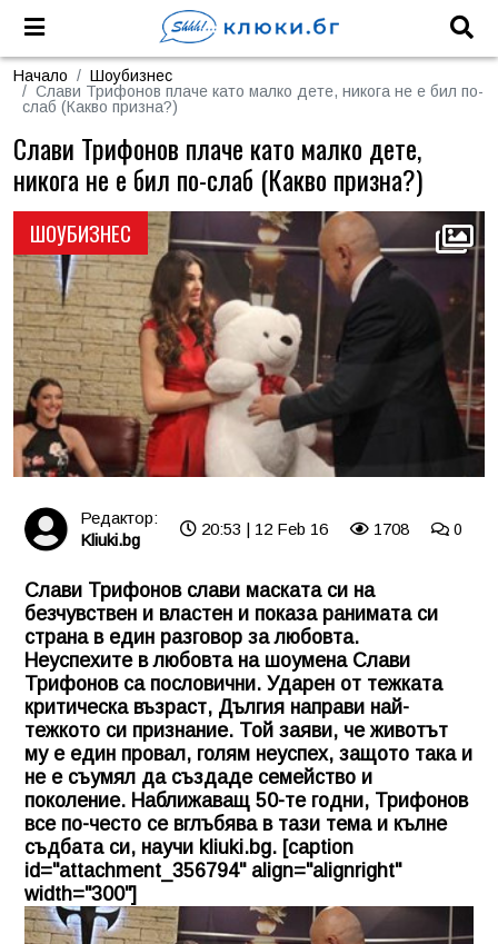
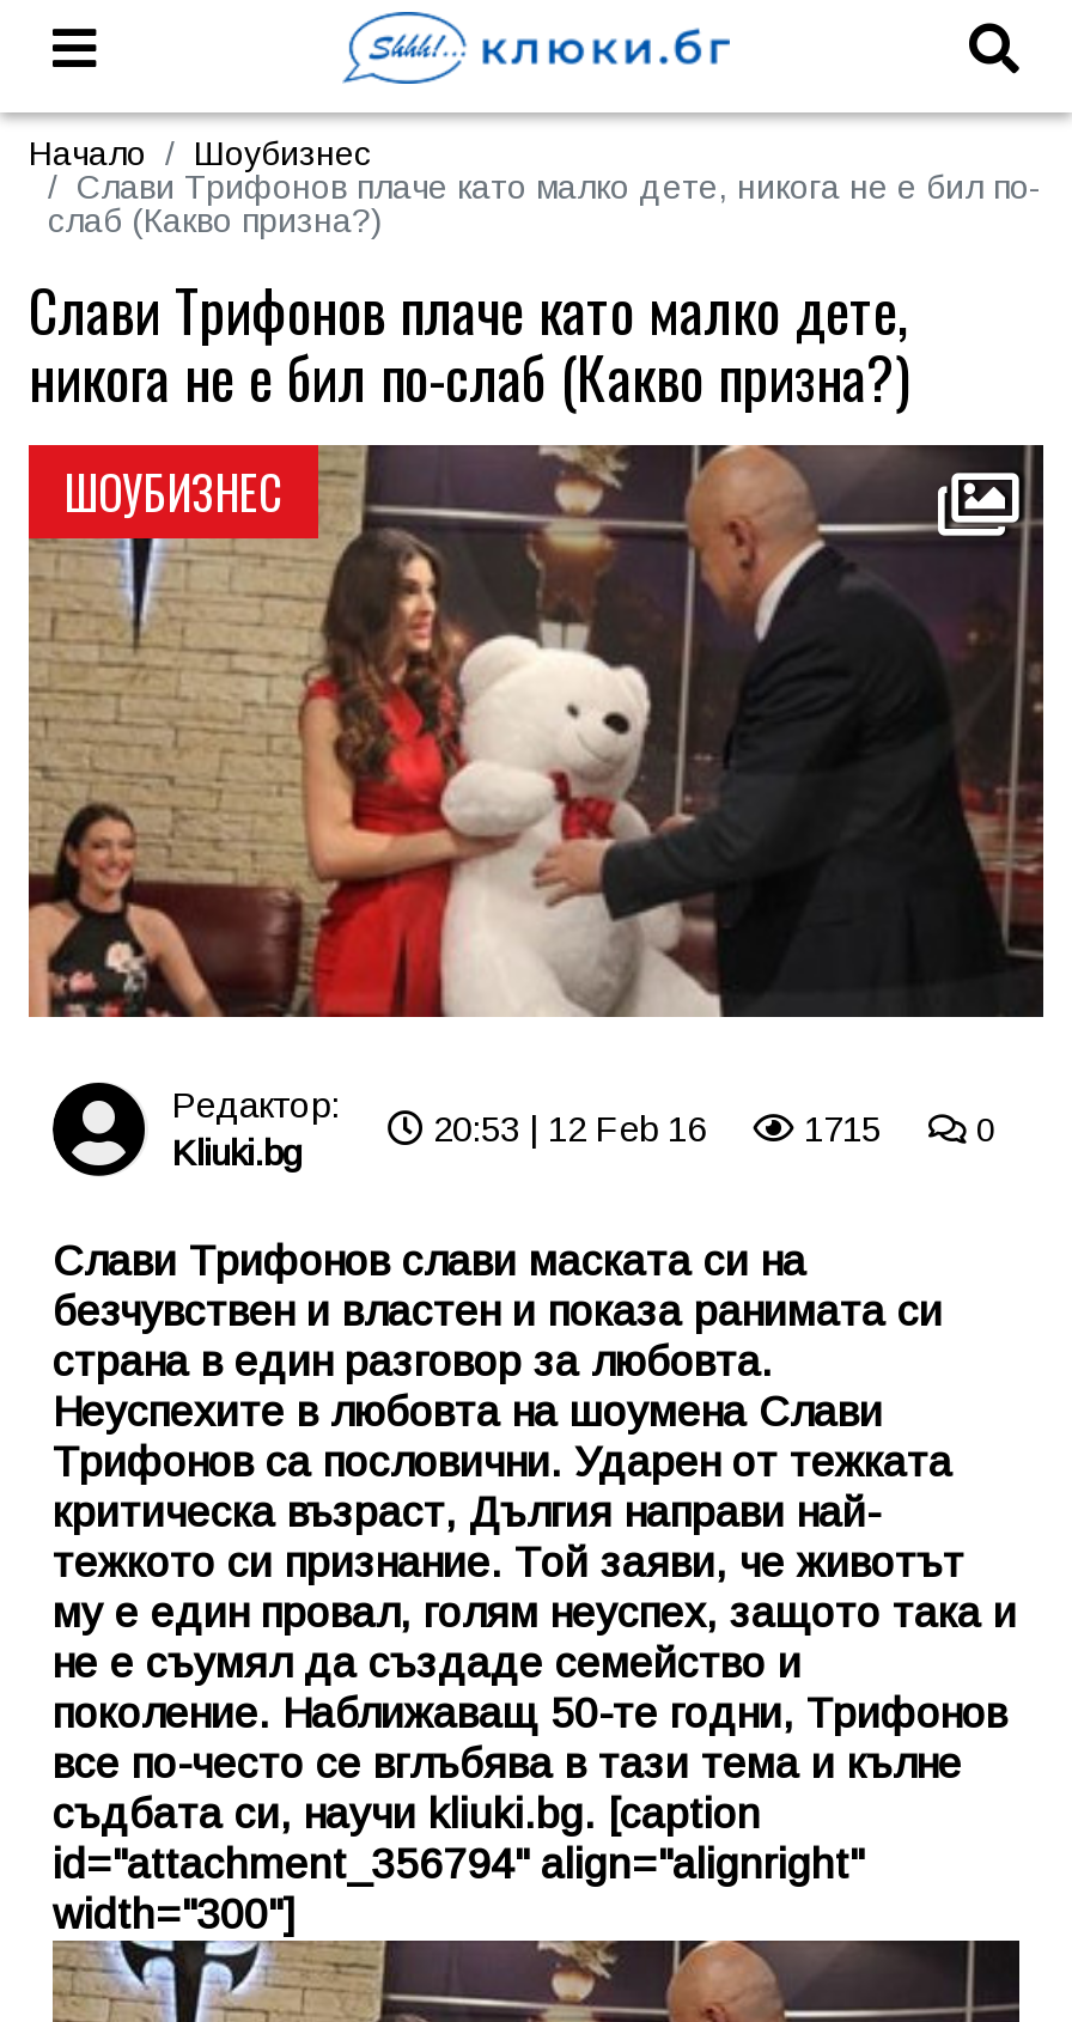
- 1708
+ 1715
